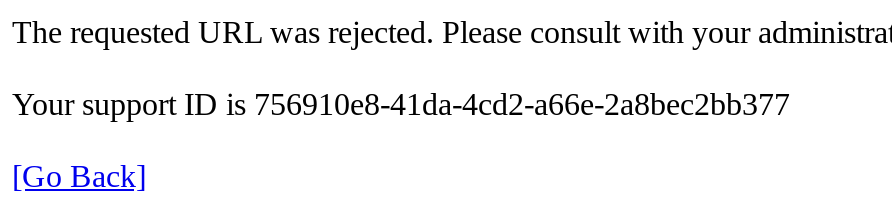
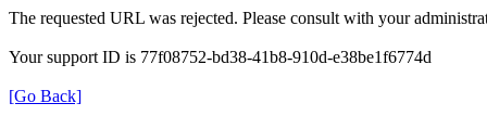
- Your support ID is 756910e8-41da-4cd2-a66e-2a8bec2bb377
+ Your support ID is 77f08752-bd38-41b8-910d-e38be1f6774d
